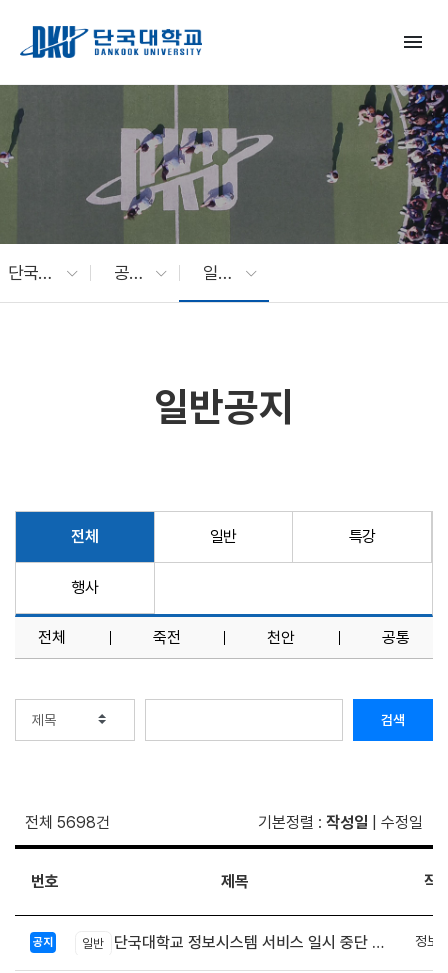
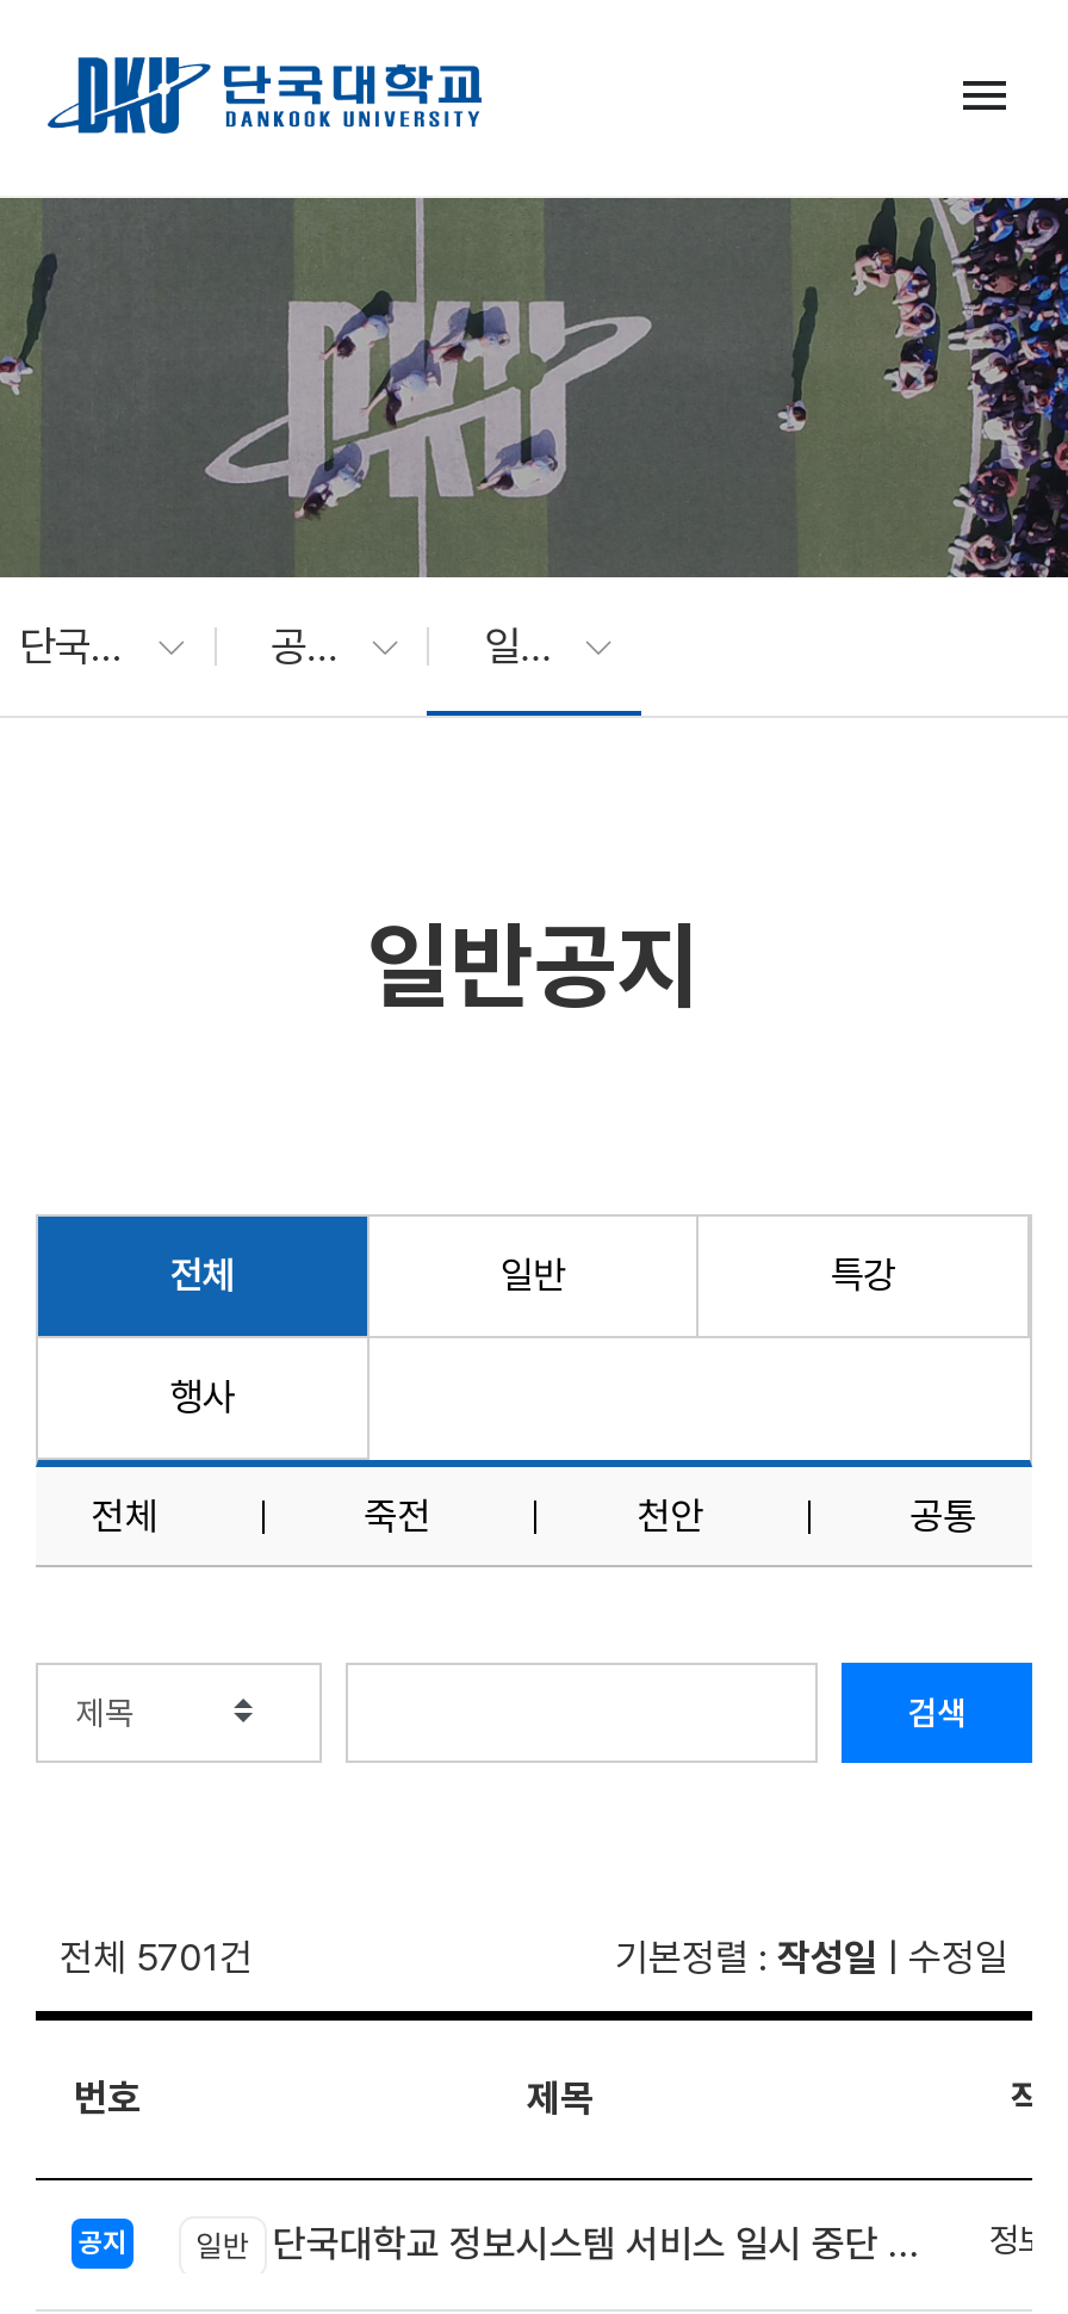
- 전체 5698건
+ 전체 5701건
